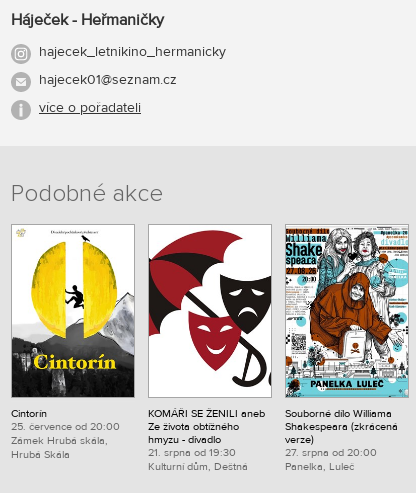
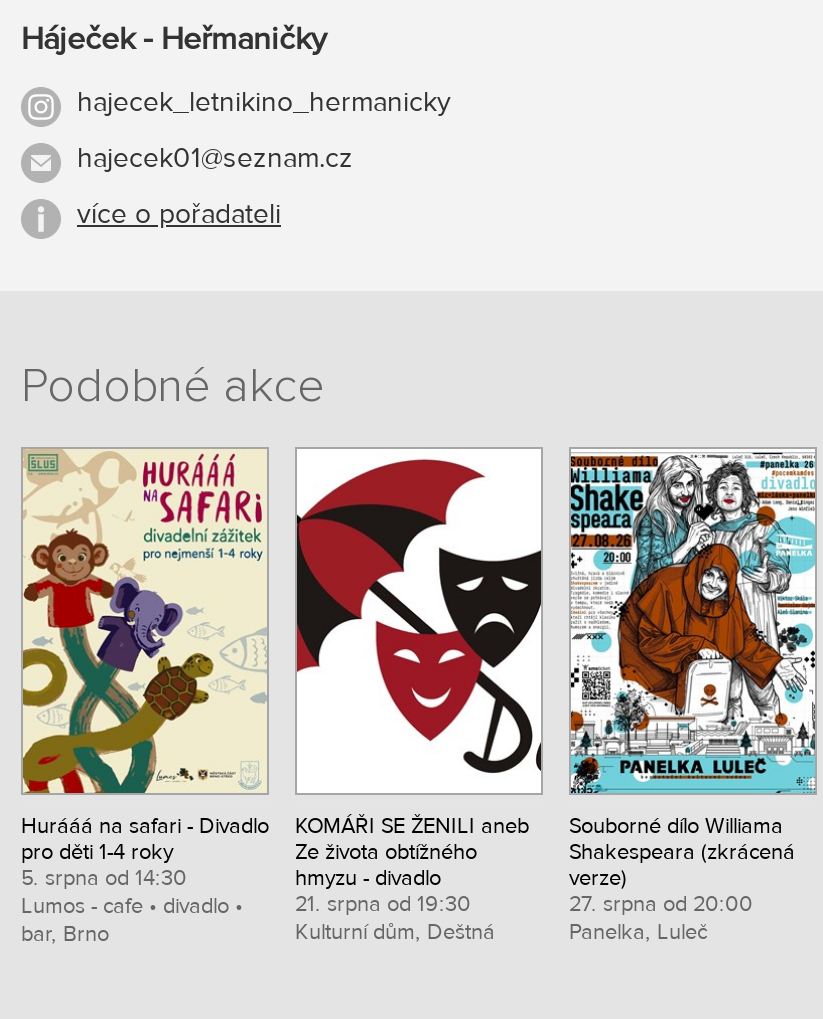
- [image]
- Cintorín
- 25. července od 20:00
- Zámek Hrubá skála,
- Hrubá Skála
+ [image]
+ Hurááá na safari - Divadlo
+ pro děti 1-4 roky
+ 5. srpna od 14:30
+ Lumos - cafe • divadlo •
+ bar, Brno
